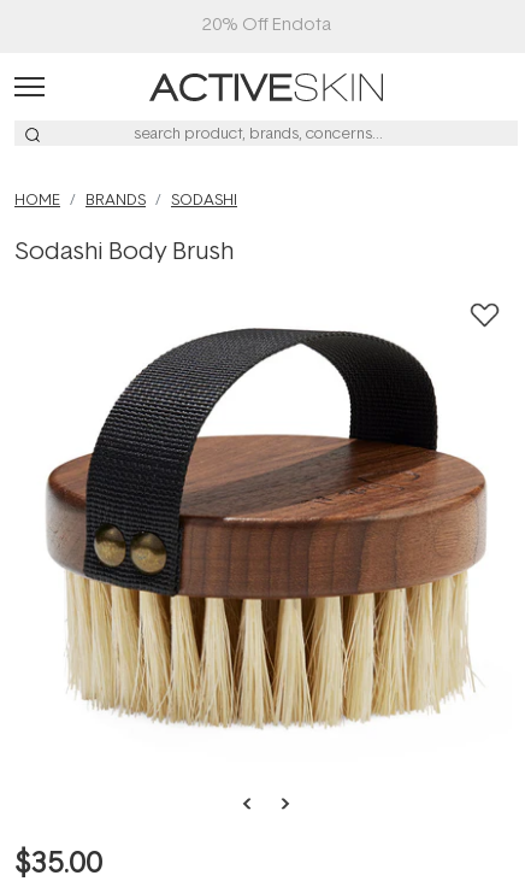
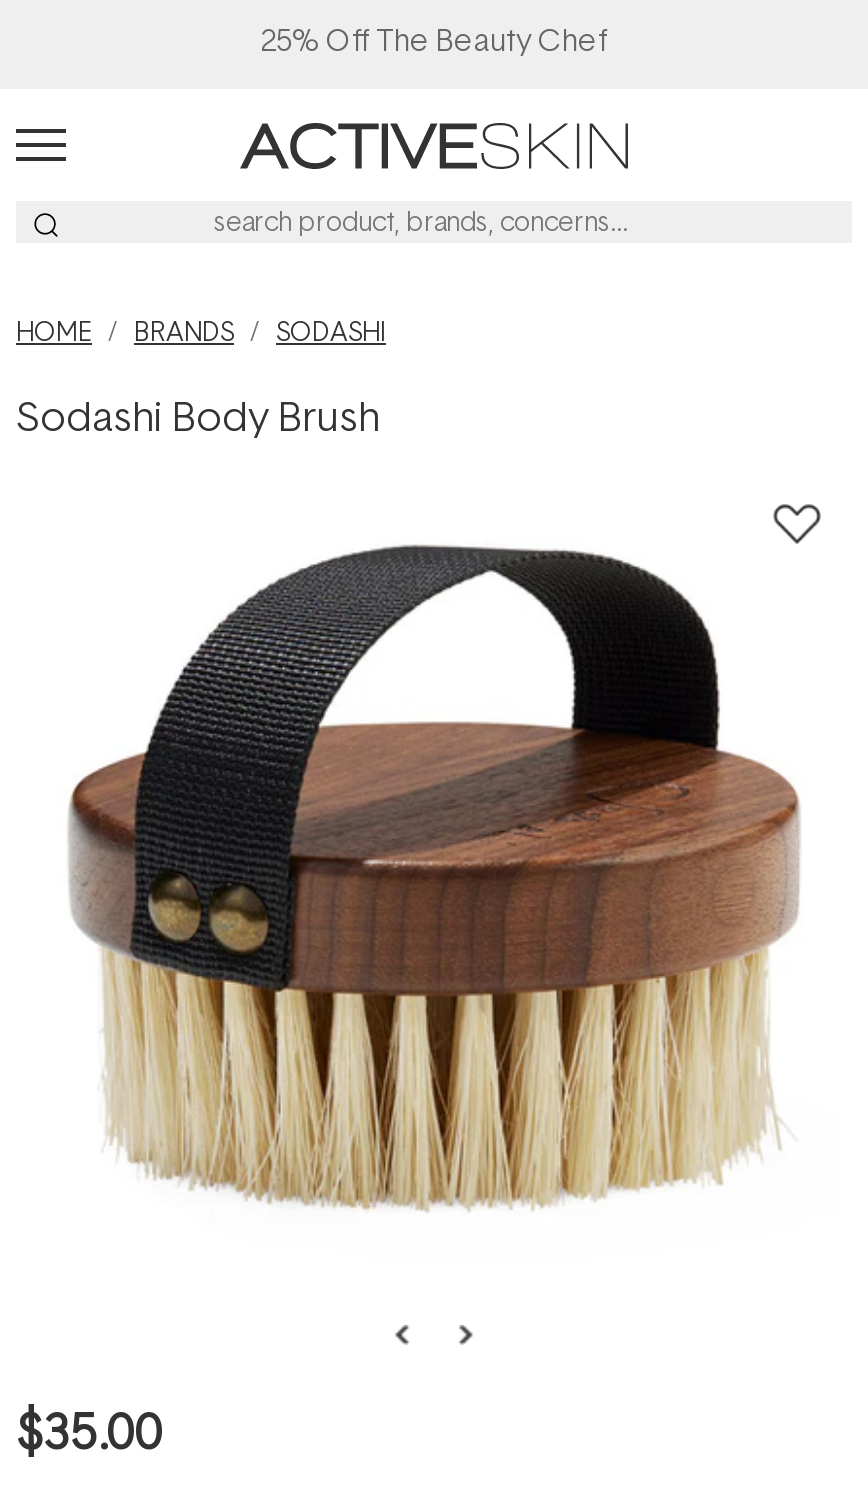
- 20% Off Endota
+ 25% Off The Beauty Chef
